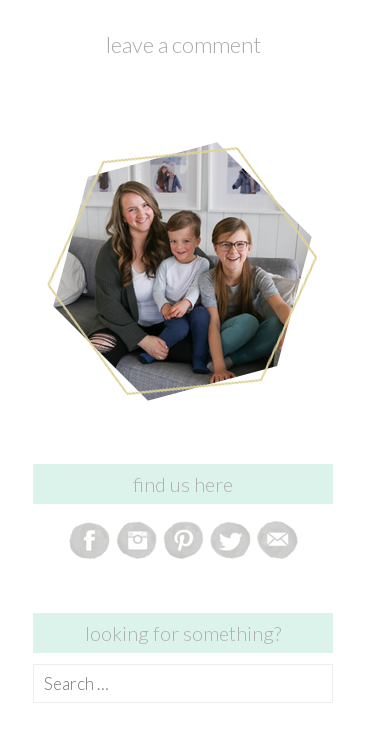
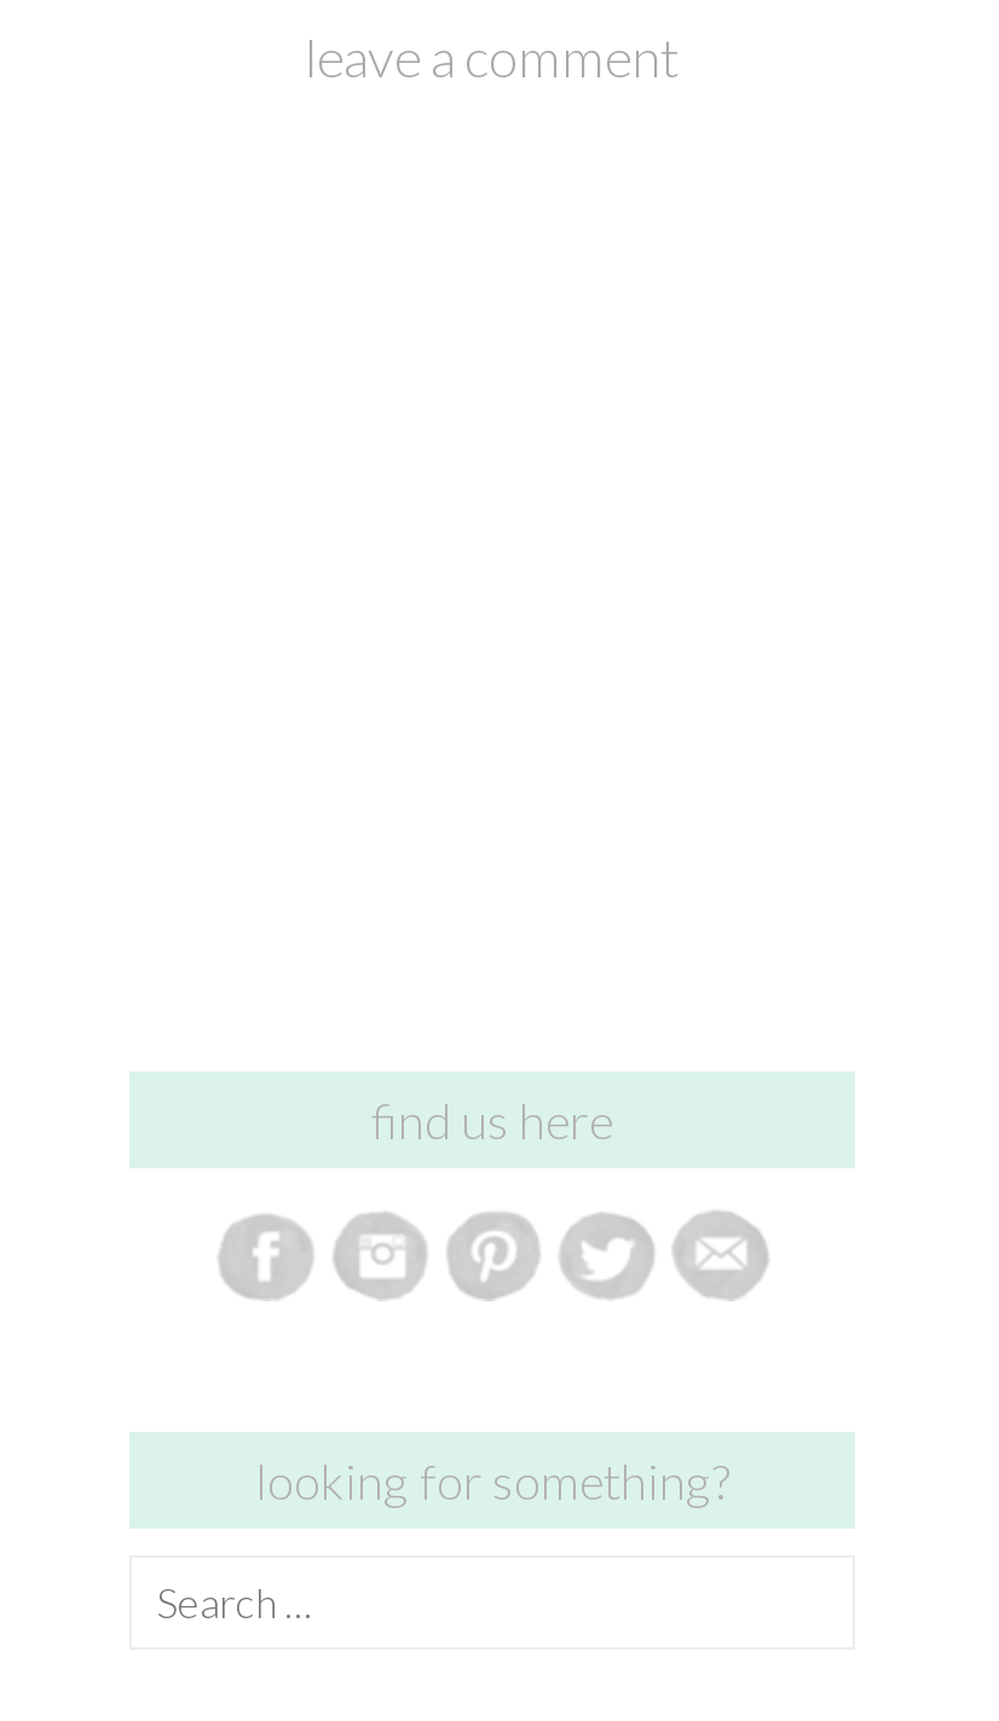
- [image]
